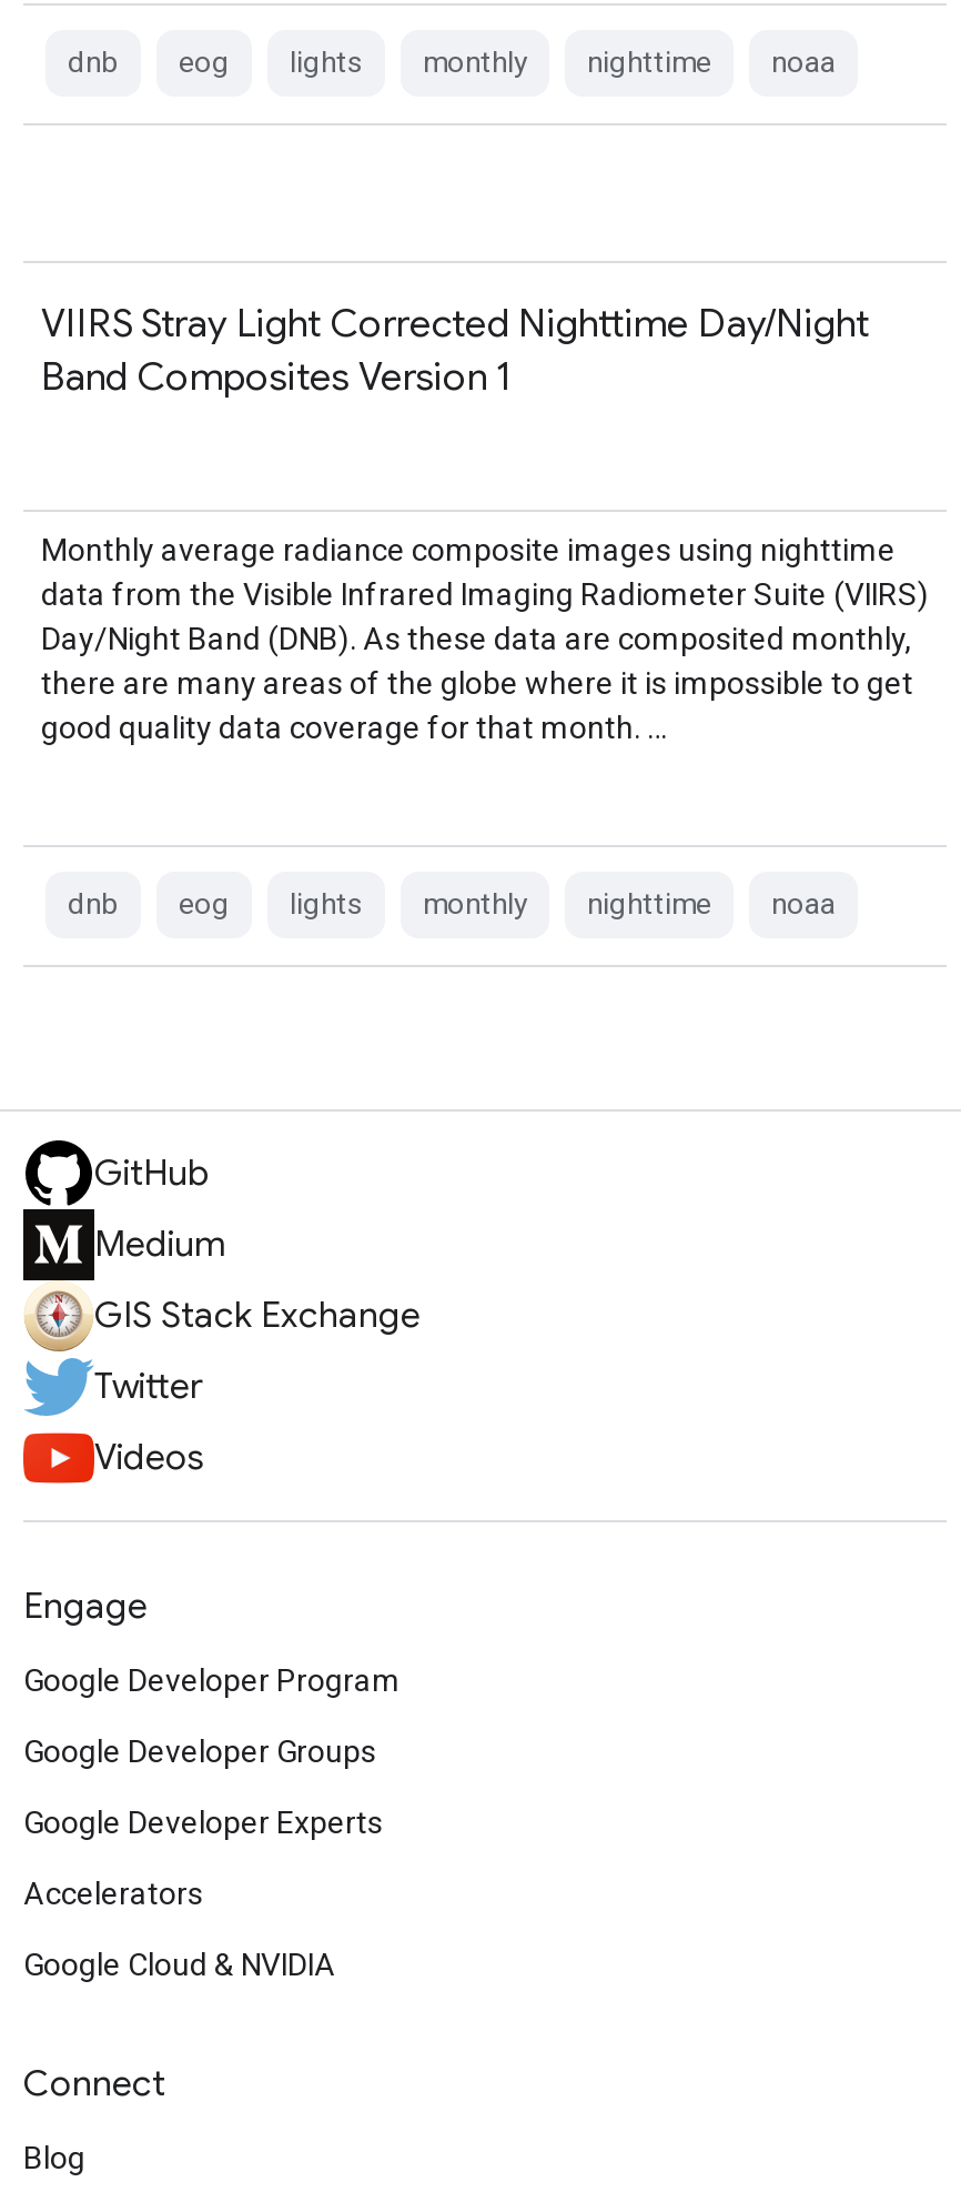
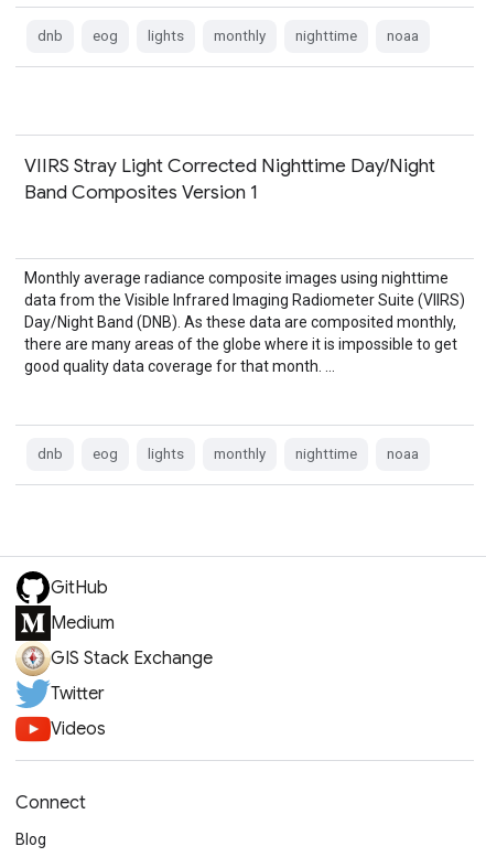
- Engage
- Google Developer Program
- Google Developer Groups
- Google Developer Experts
- Accelerators
- Google Cloud & NVIDIA
